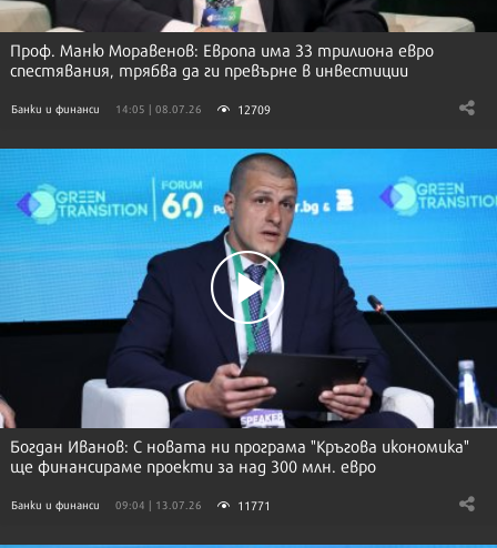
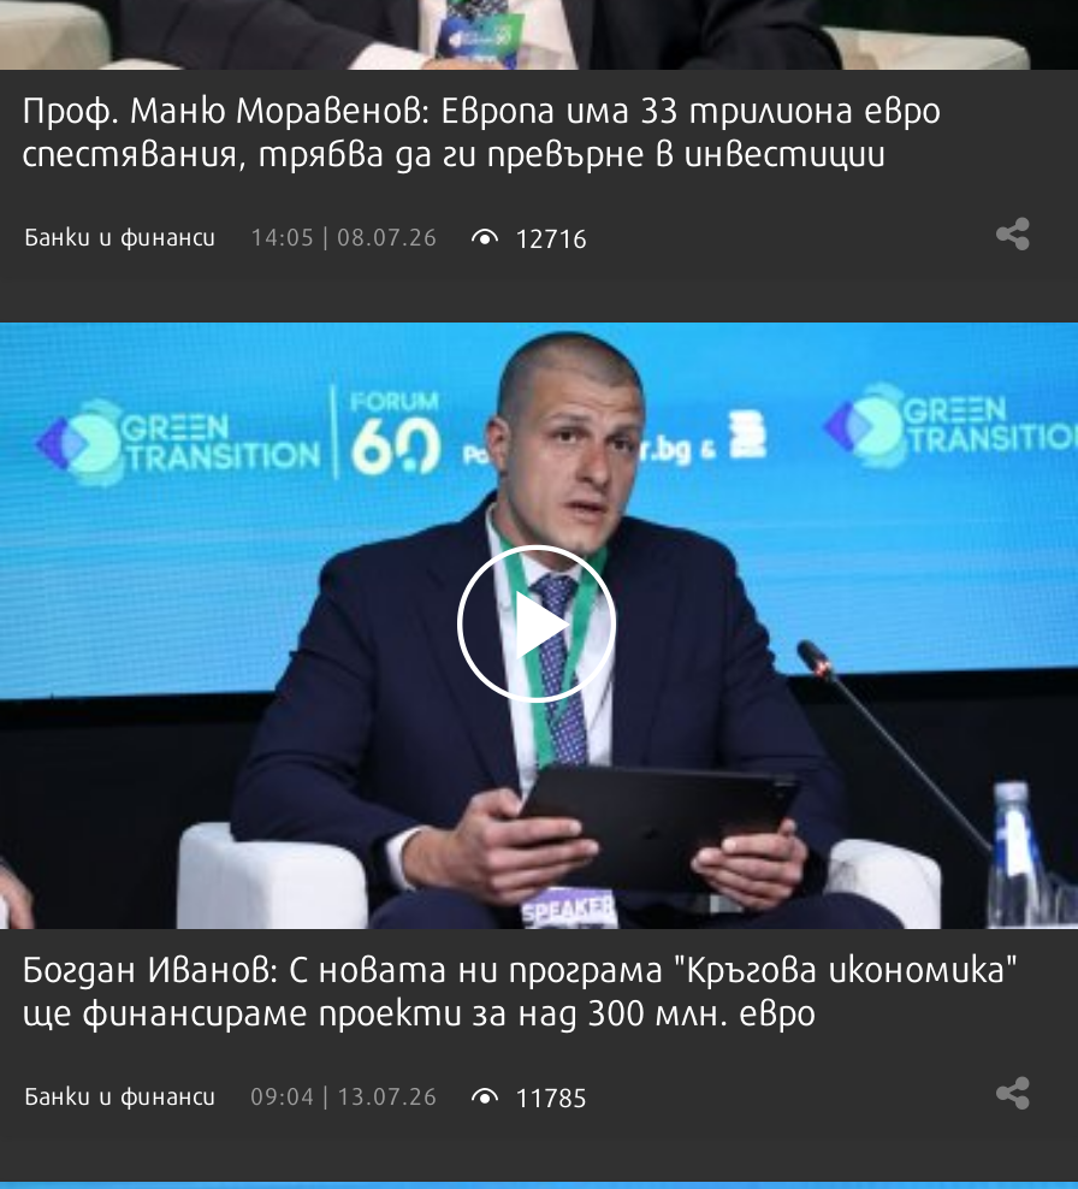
- 12709
+ 12716

- 11771
+ 11785
